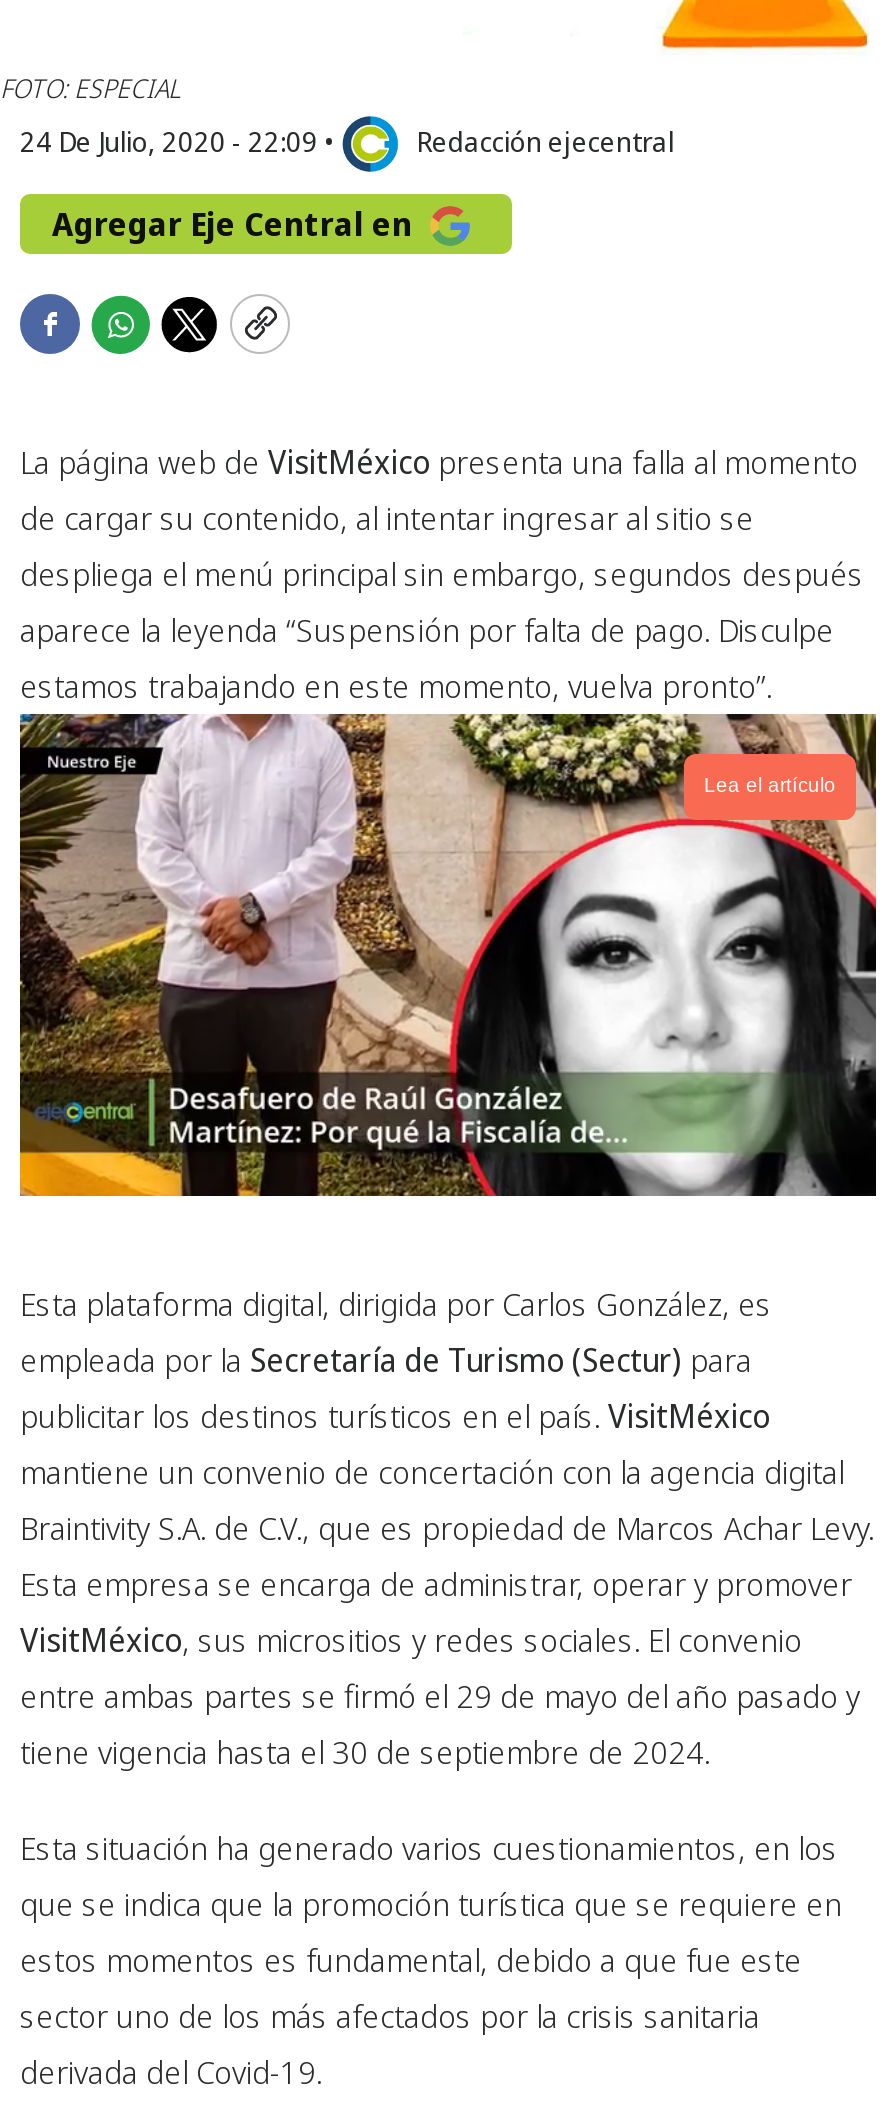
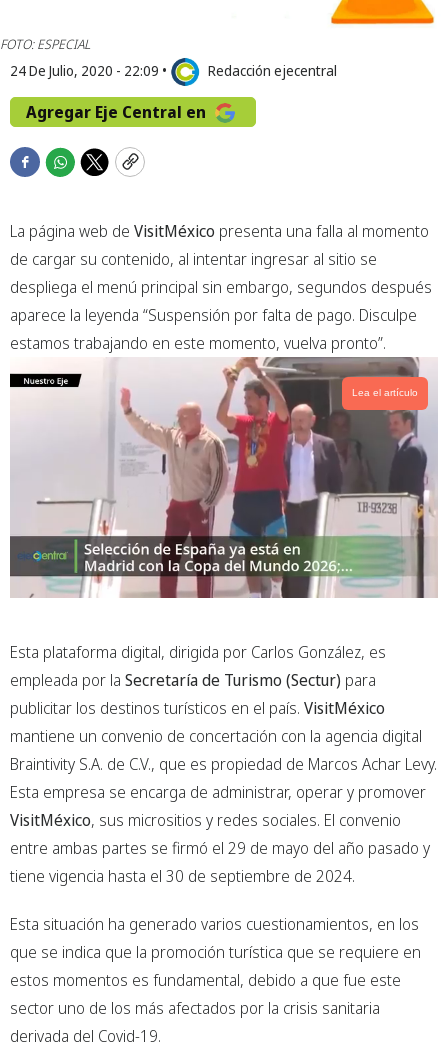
- [image]
+ [image]
